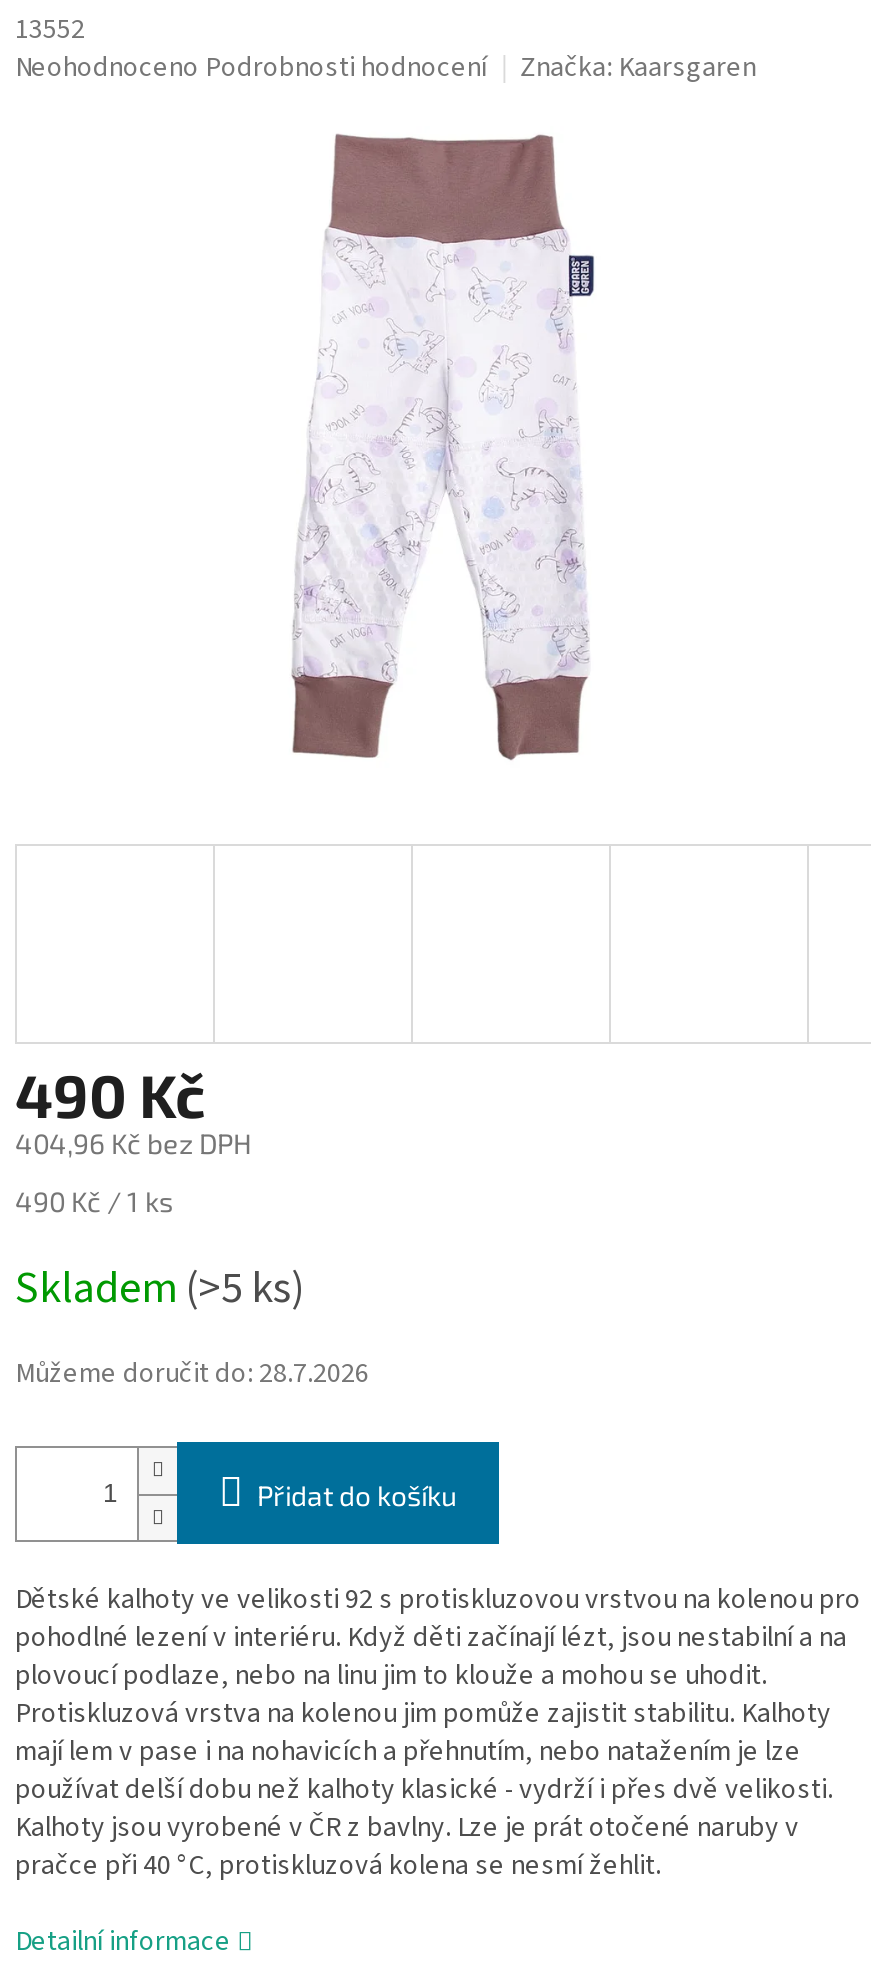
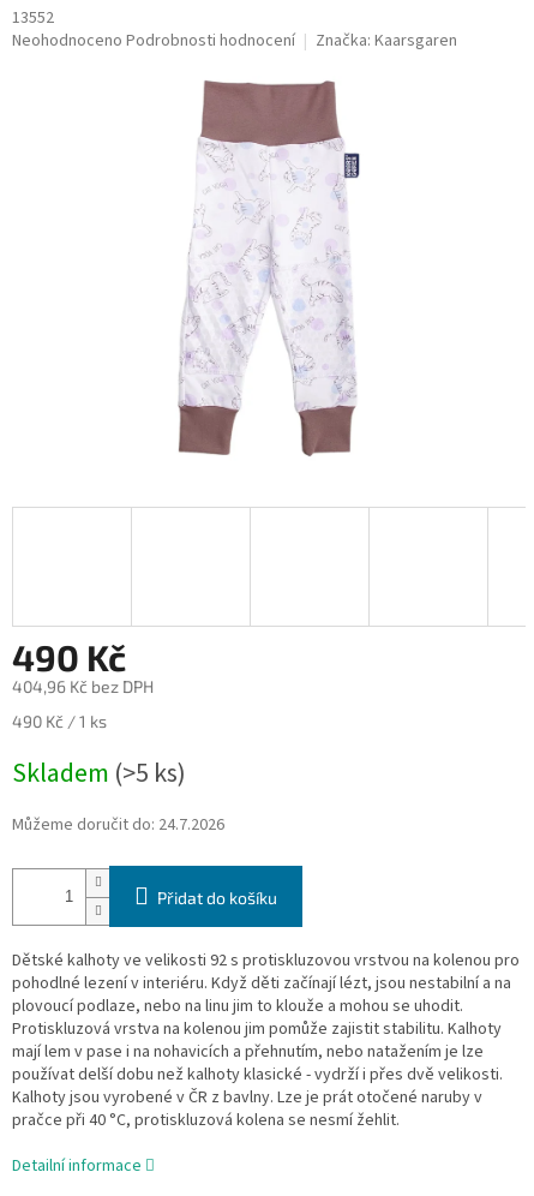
- Můžeme doručit do: 28.7.2026
+ Můžeme doručit do: 24.7.2026
